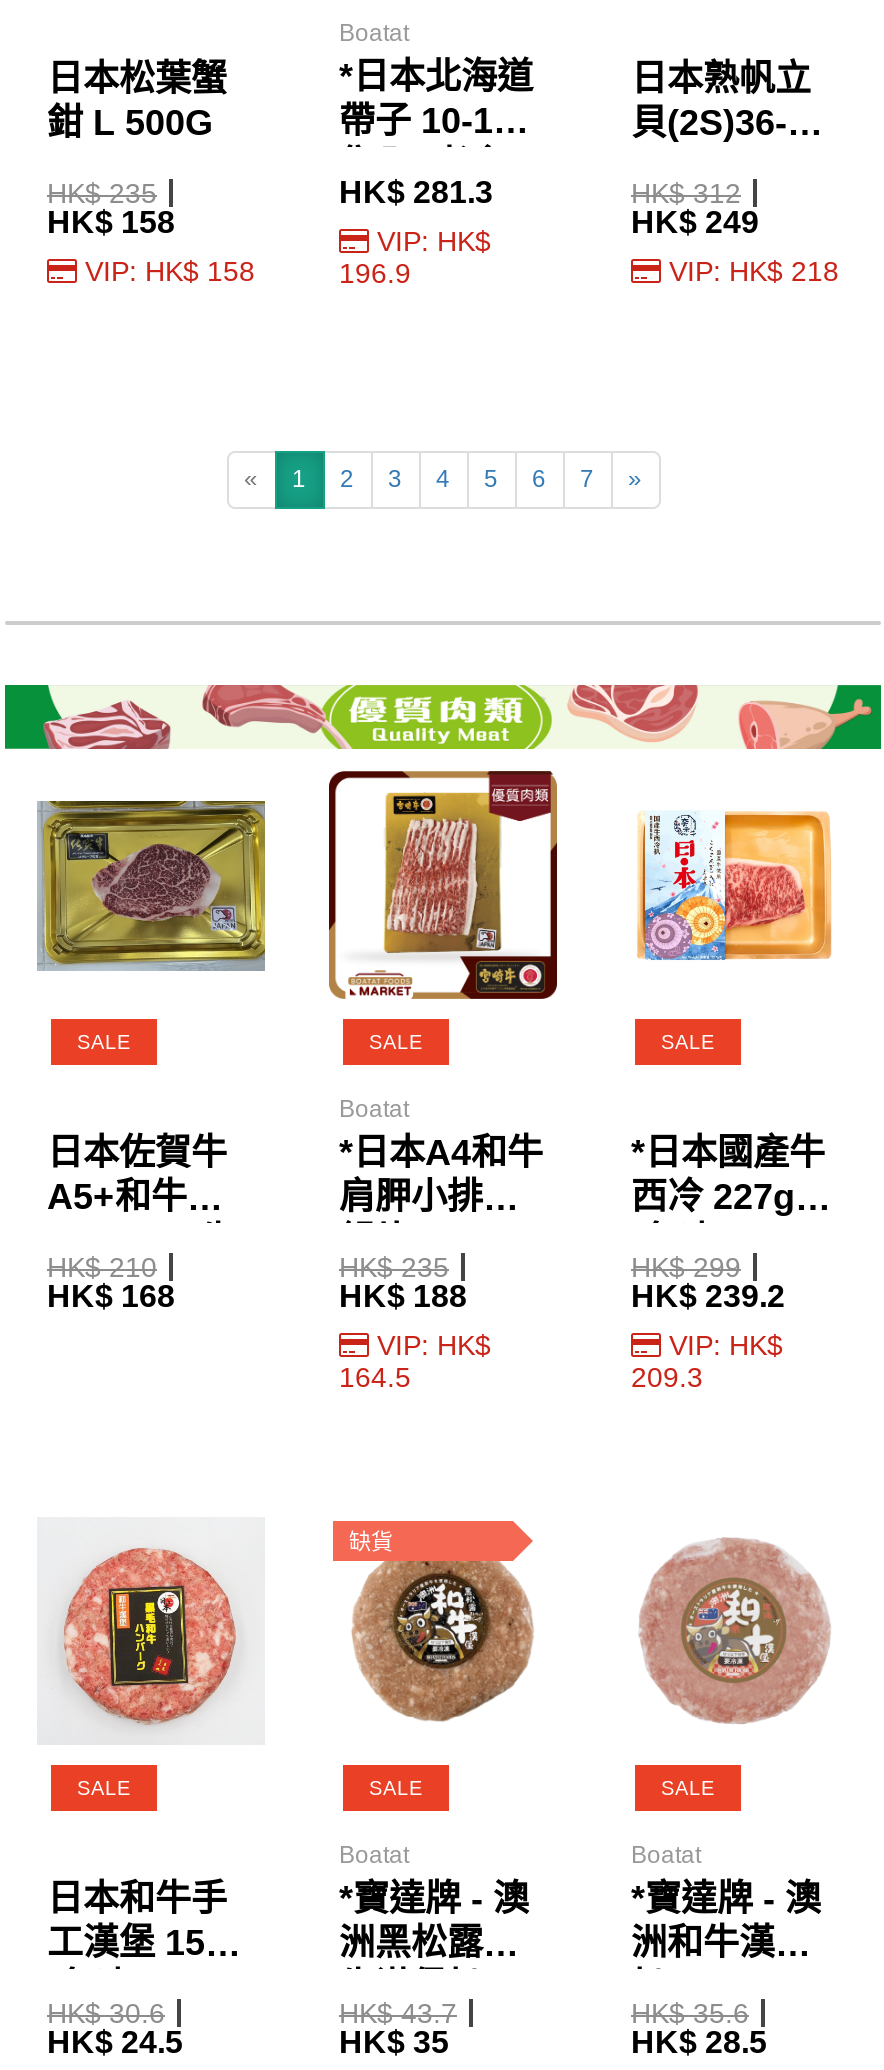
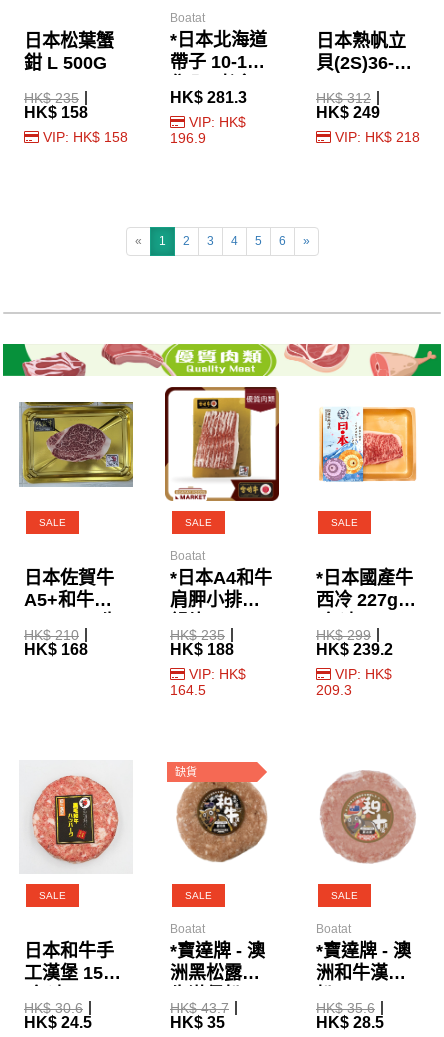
- 7
